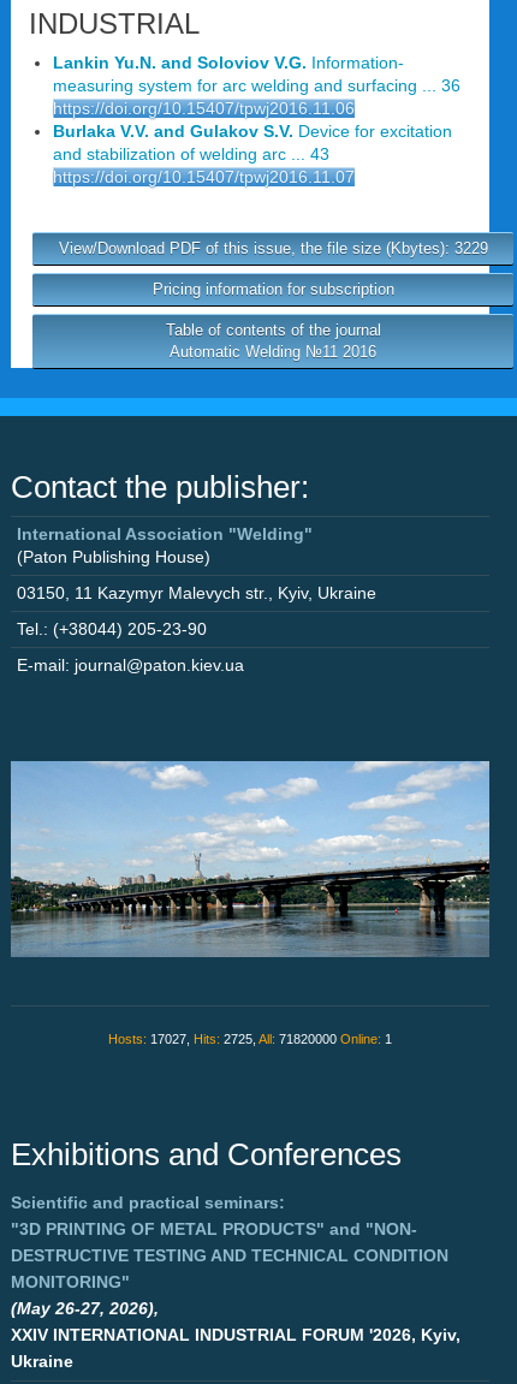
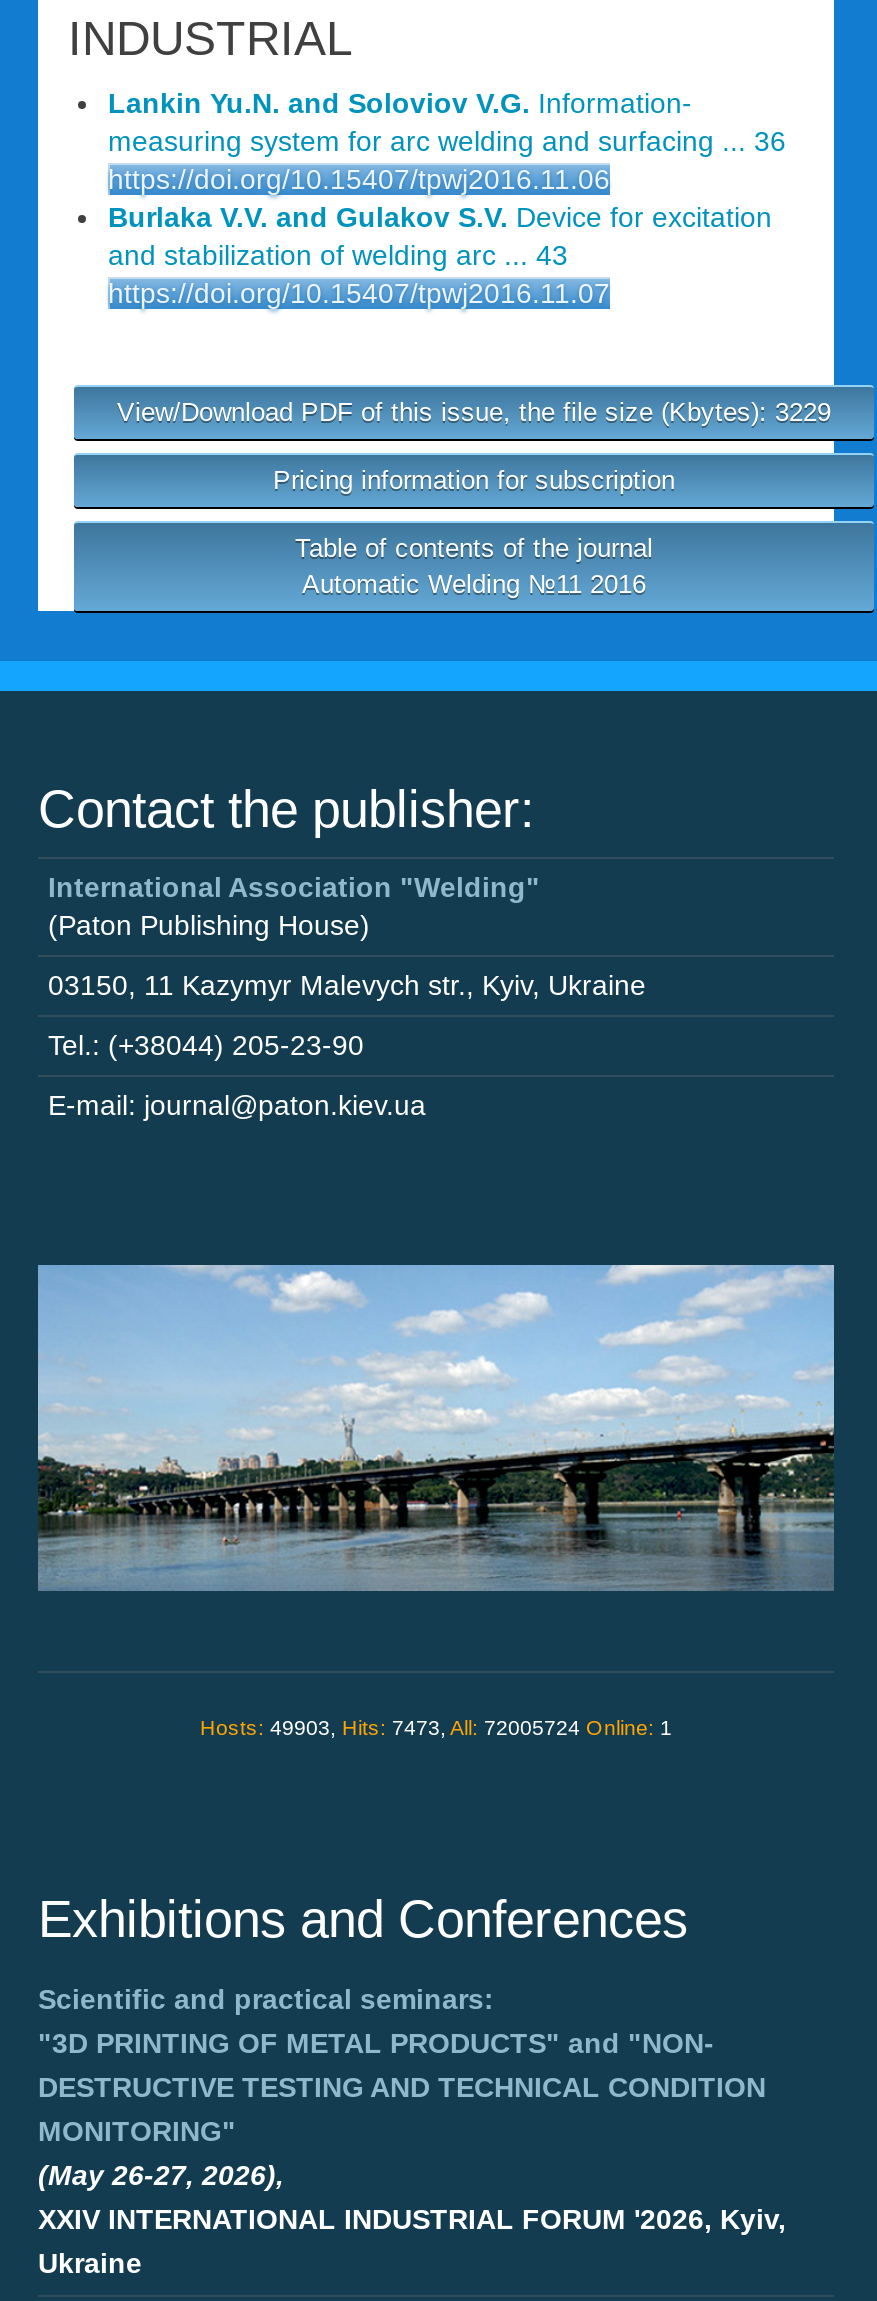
- Hosts: 17027, Hits: 2725, All: 71820000 Online: 1
+ Hosts: 49903, Hits: 7473, All: 72005724 Online: 1
